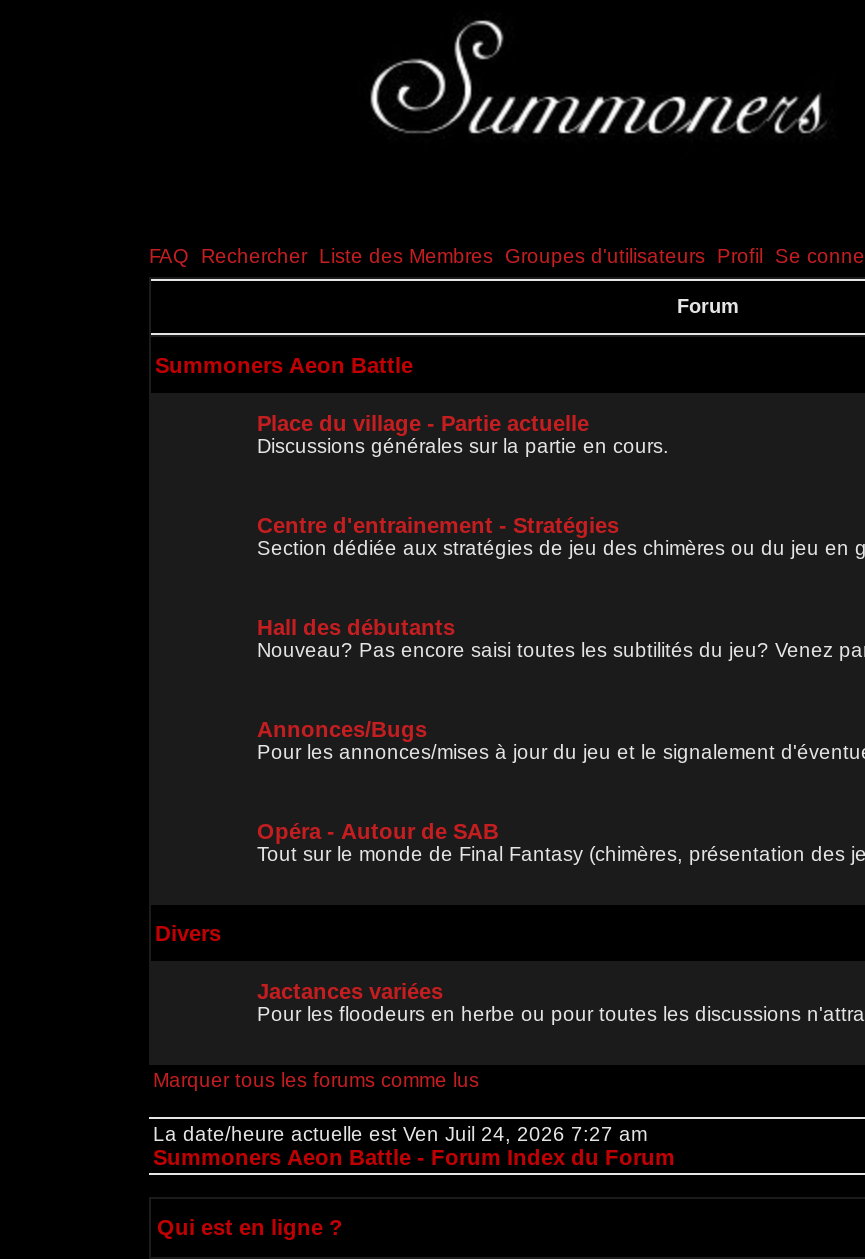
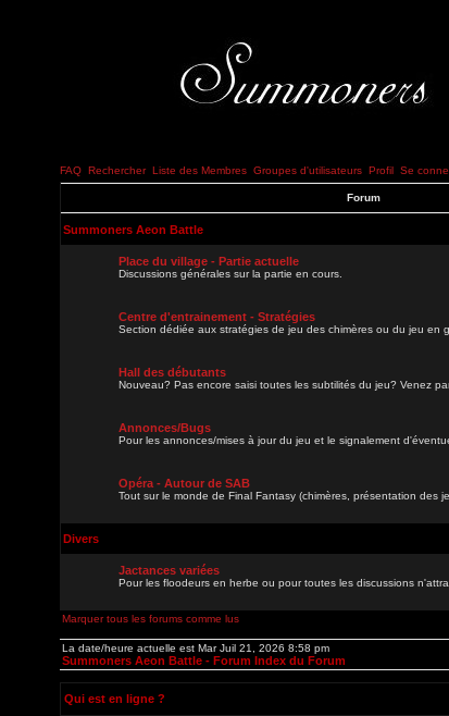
- La date/heure actuelle est Ven Juil 24, 2026 7:27 am
+ La date/heure actuelle est Mar Juil 21, 2026 8:58 pm
